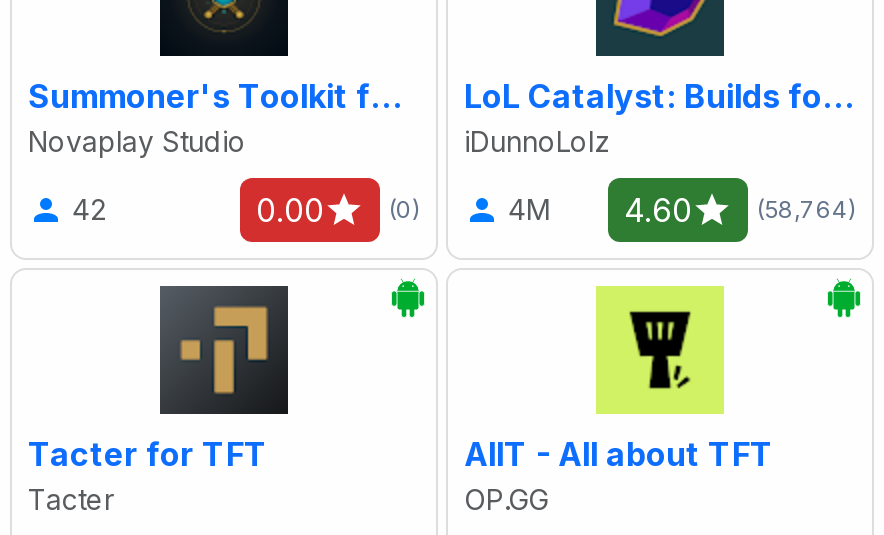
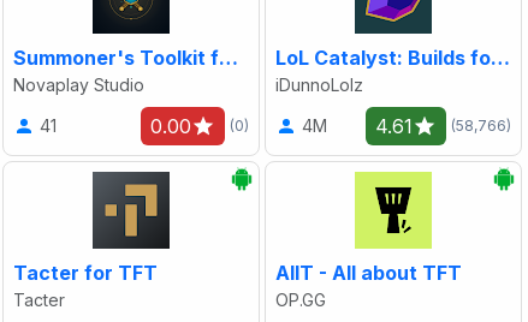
- 42
+ 41

- 4.60
+ 4.61

- (58,764)
+ (58,766)
